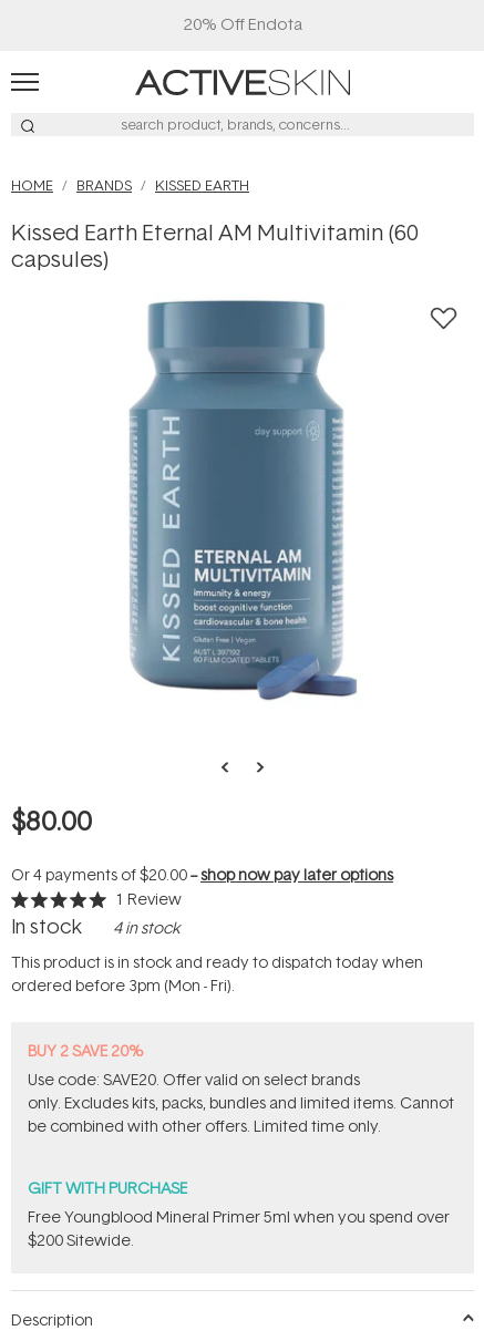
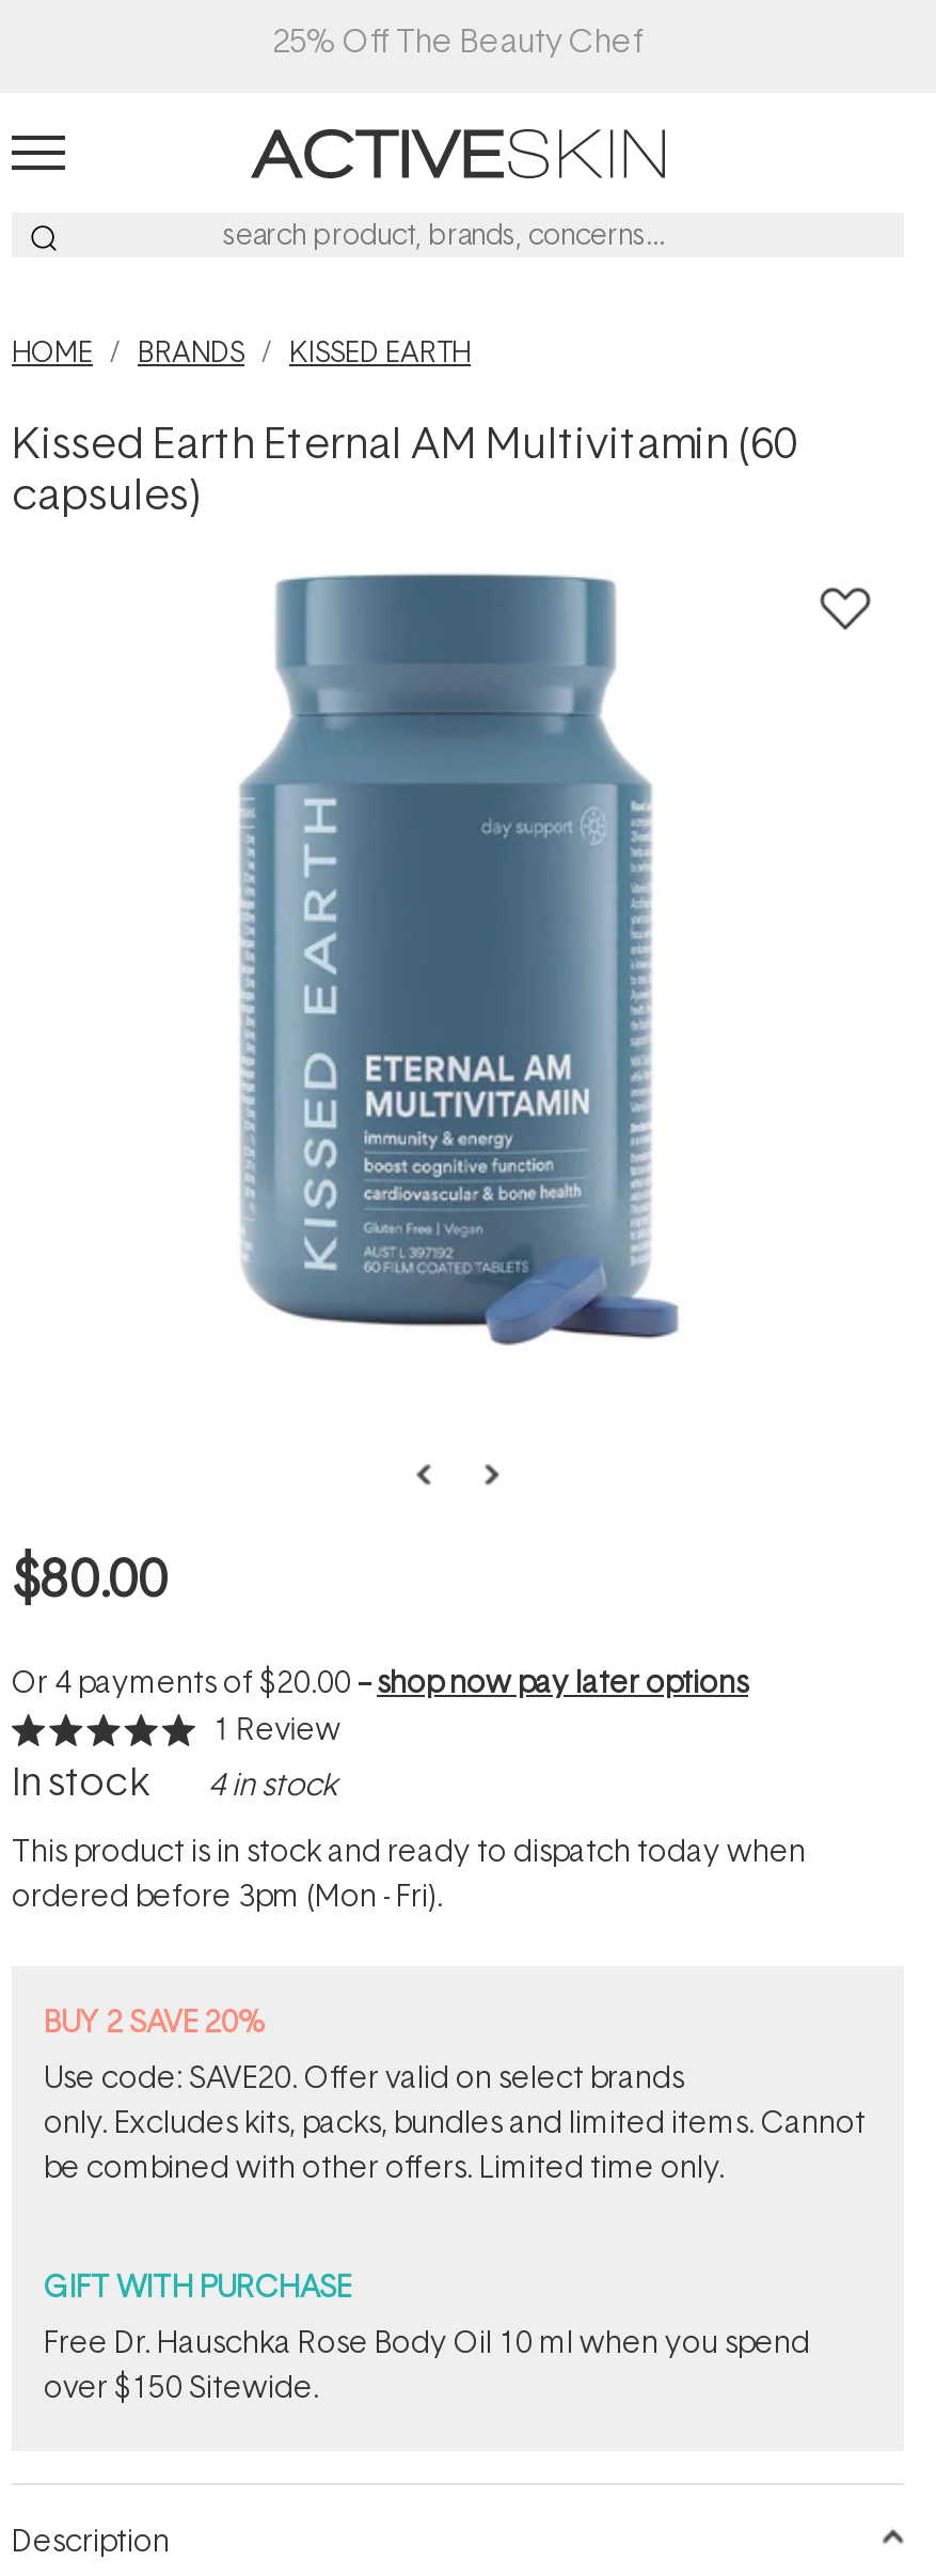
- 20% Off Endota
+ 25% Off The Beauty Chef

- Free Youngblood Mineral Primer 5ml when you spend over
- $200 Sitewide.
+ Free Dr. Hauschka Rose Body Oil 10 ml when you spend
+ over $150 Sitewide.
